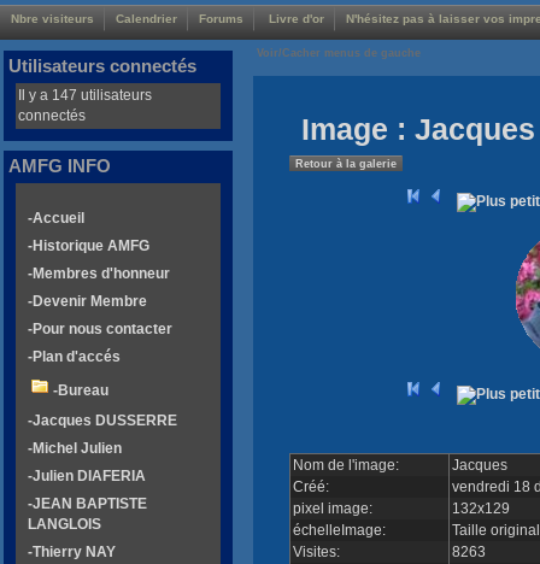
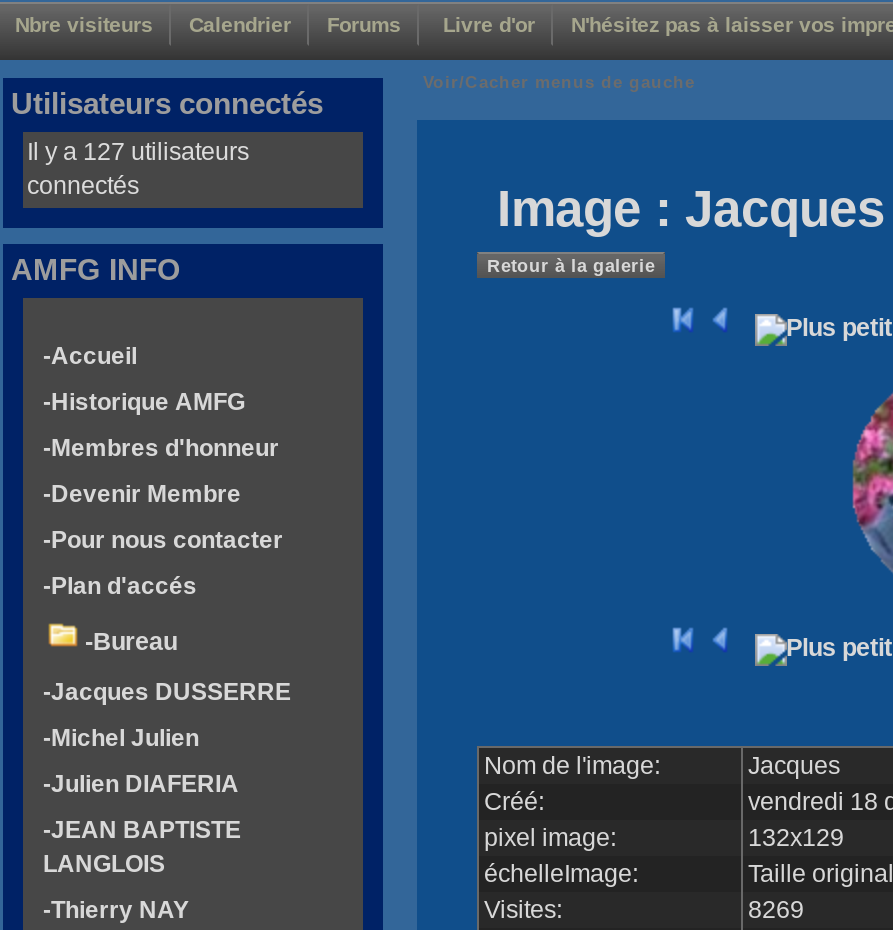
- Il y a 147 utilisateurs
+ Il y a 127 utilisateurs

- 8263
+ 8269
